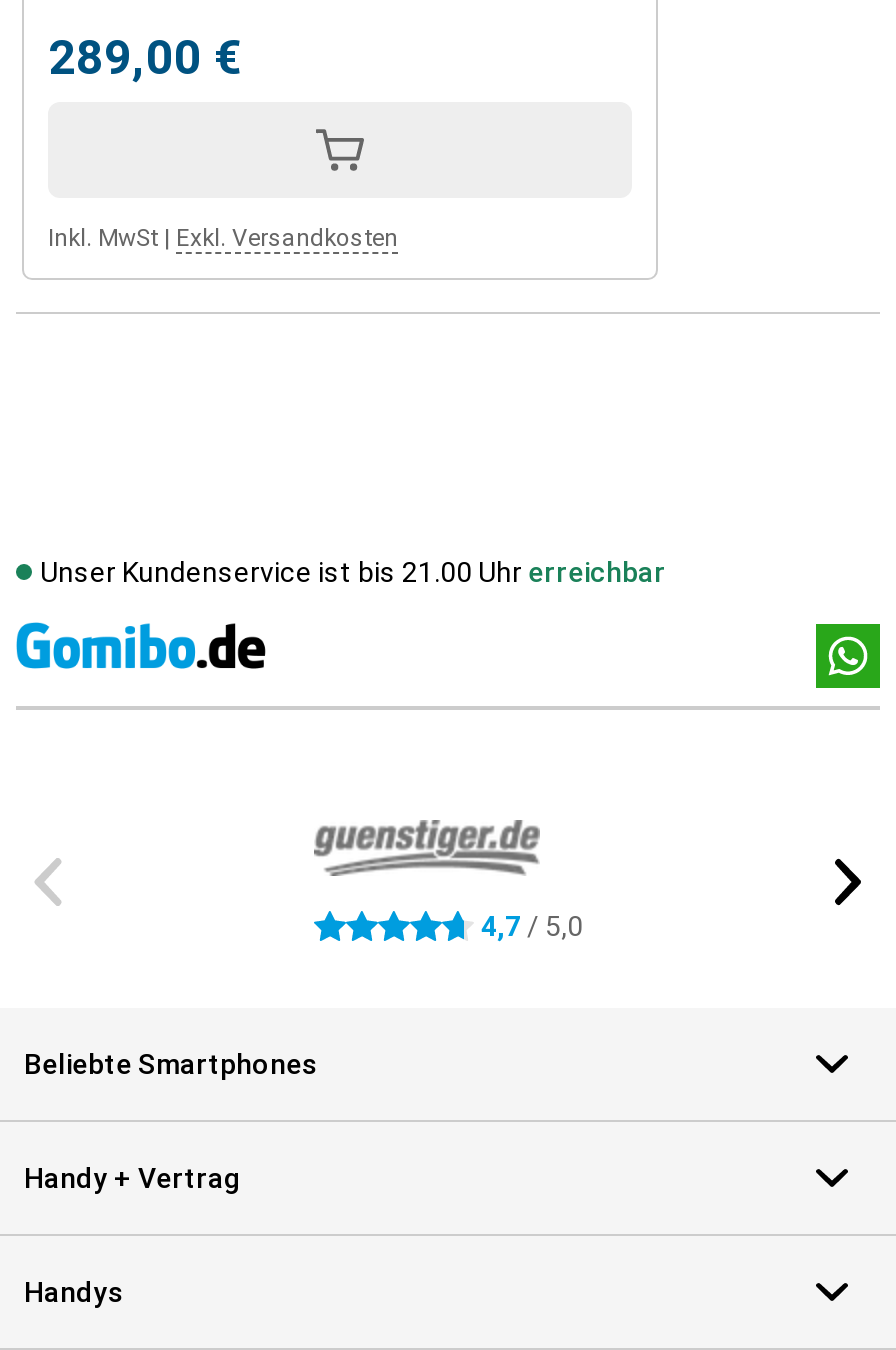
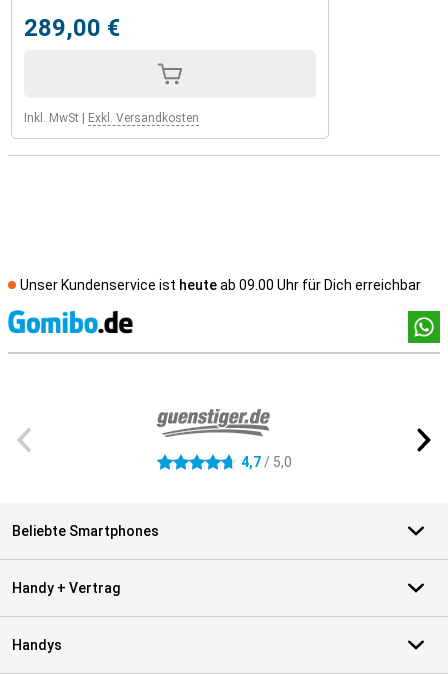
- Unser Kundenservice ist bis 21.00 Uhr erreichbar
+ Unser Kundenservice ist heute ab 09.00 Uhr für Dich erreichbar
